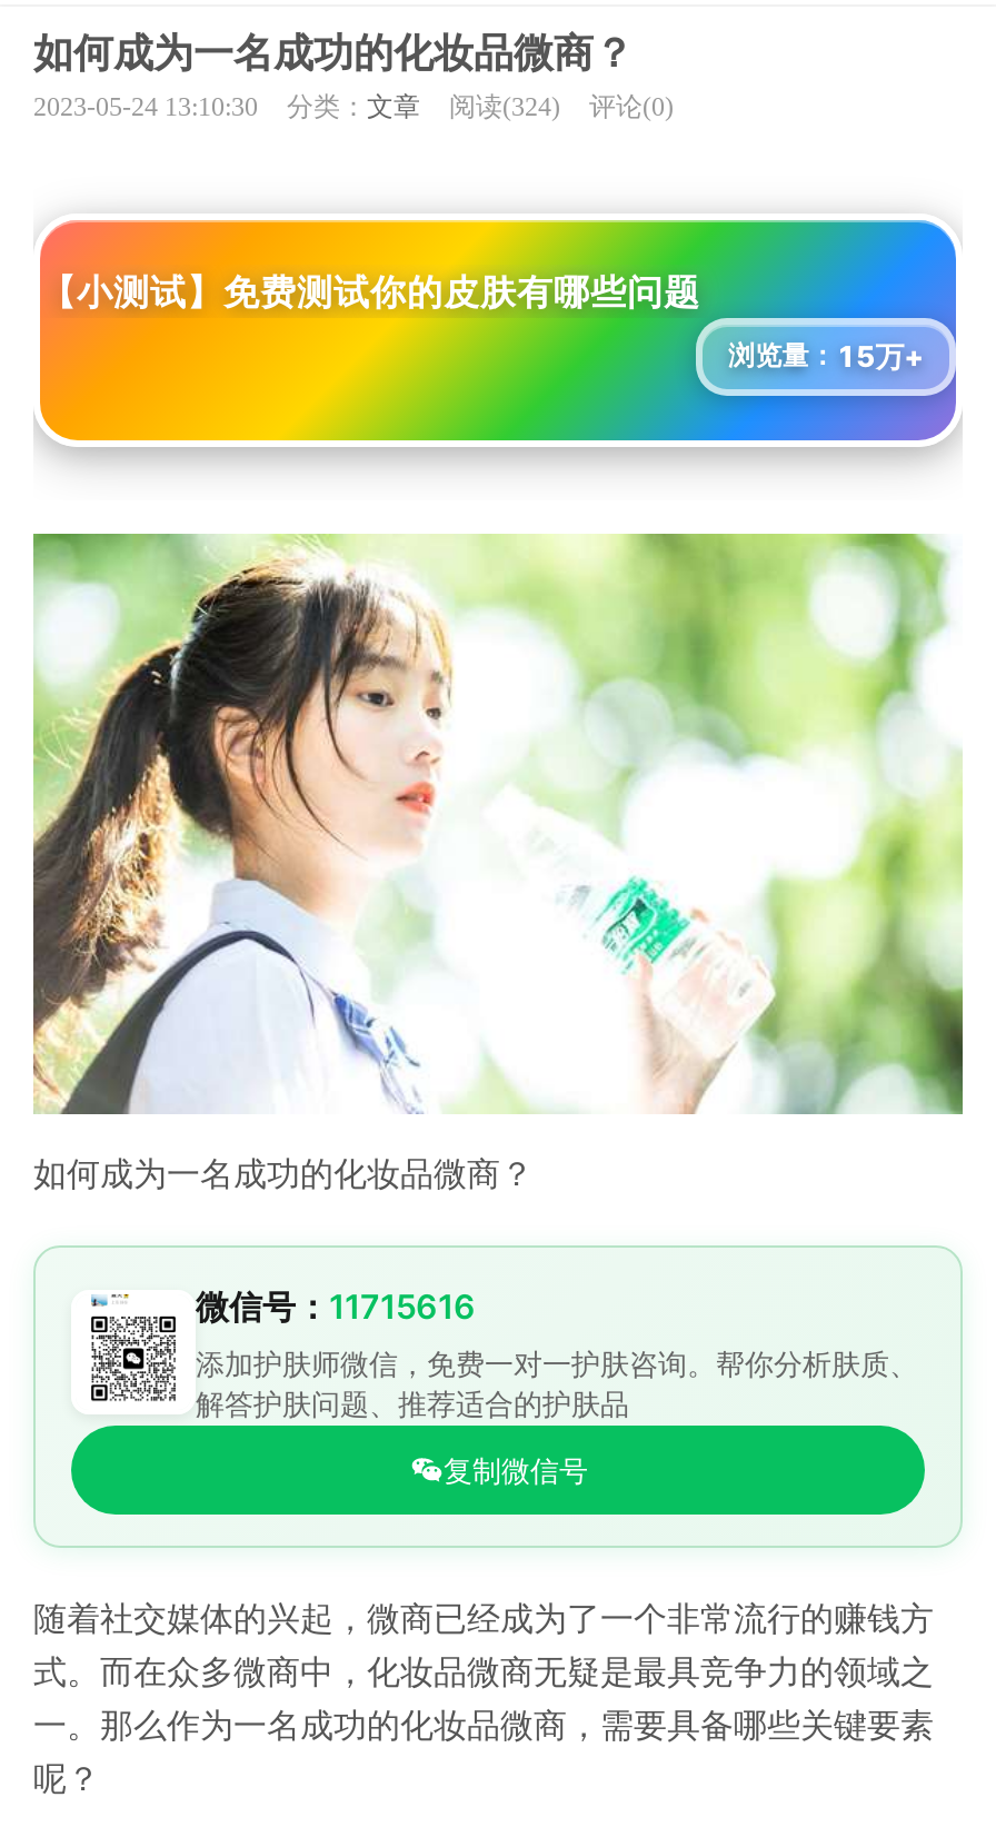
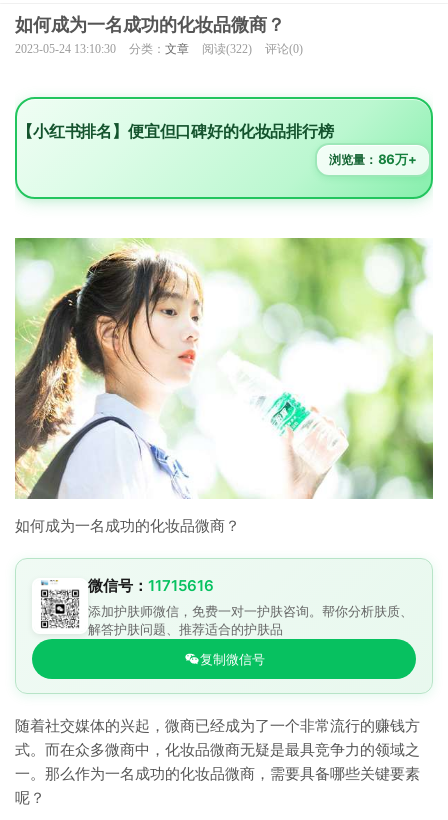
- 2023-05-24 13:10:30 分类：文章 阅读(324) 评论(0)
+ 2023-05-24 13:10:30 分类：文章 阅读(322) 评论(0)

- [image]
- 【小测试】免费测试你的皮肤有哪些问题
+ [image]
+ 【小红书排名】便宜但口碑好的化妆品排行榜

- 浏览量：15万+
+ 浏览量：86万+
